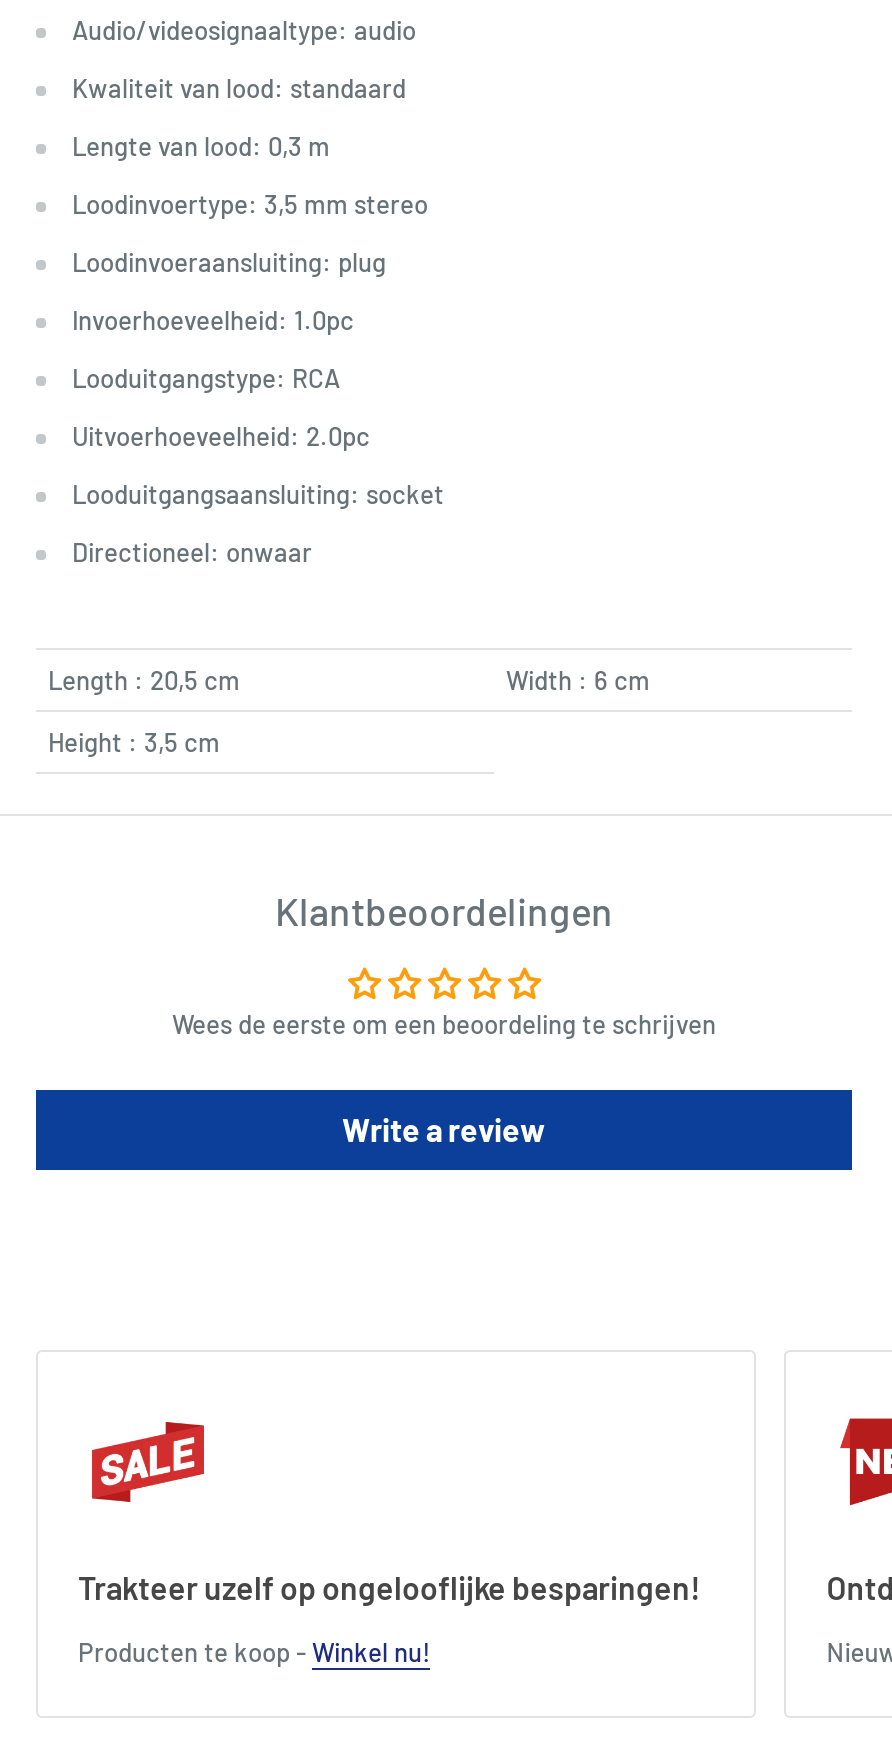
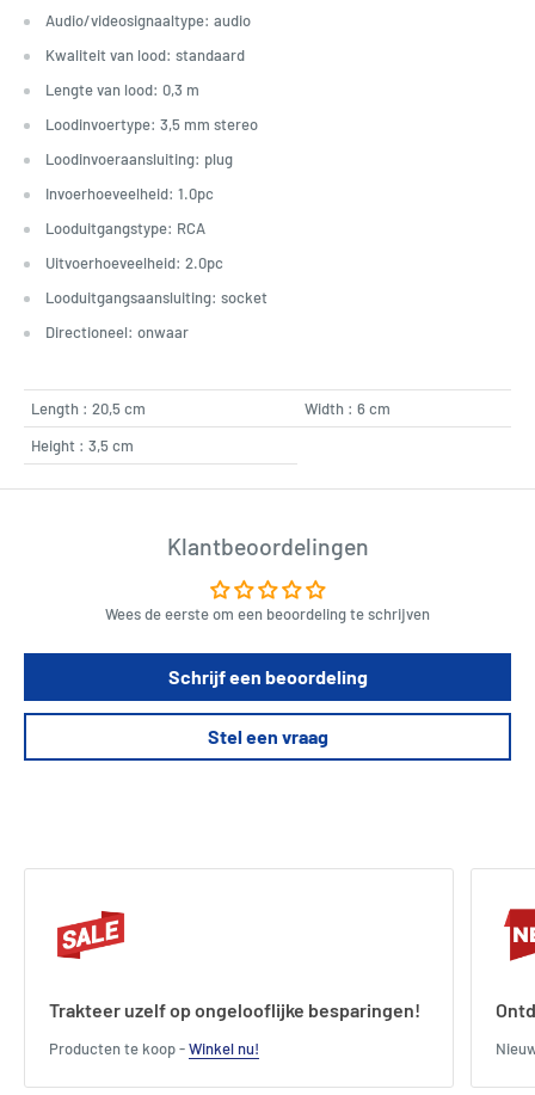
- Write a review
+ Schrijf een beoordeling
+ Stel een vraag
